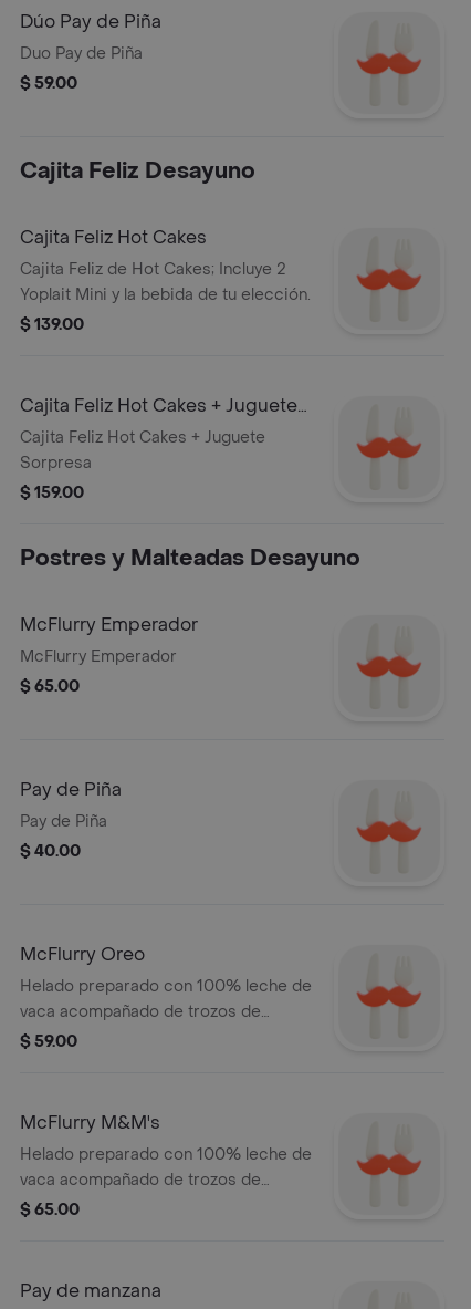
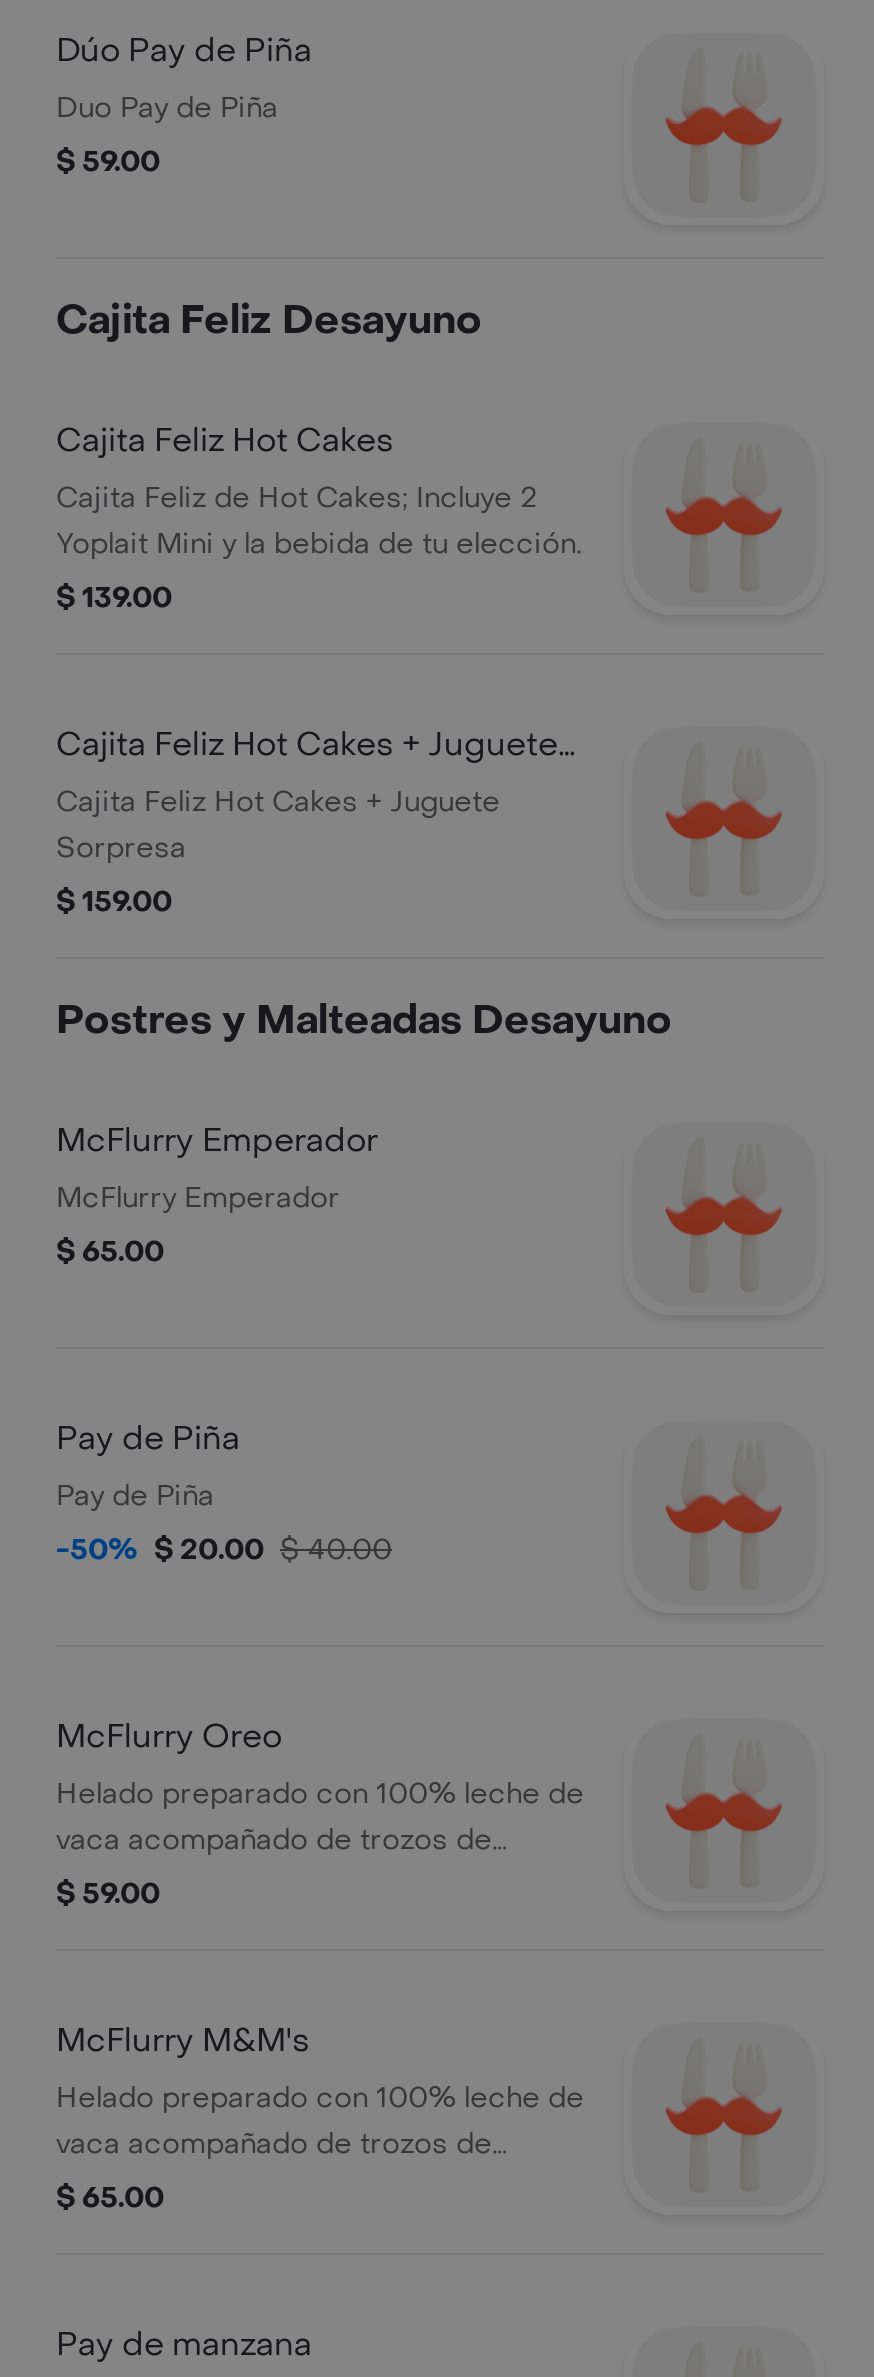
- $ 40.00
+ -50% $ 20.00 $ 40.00
